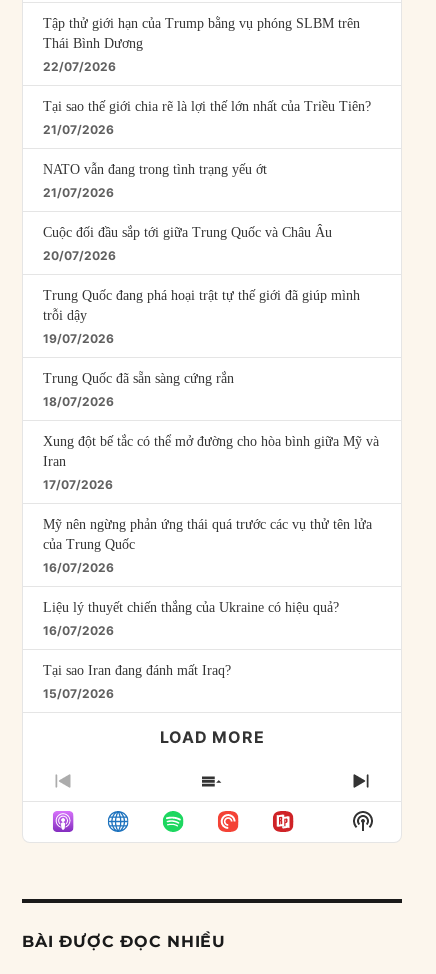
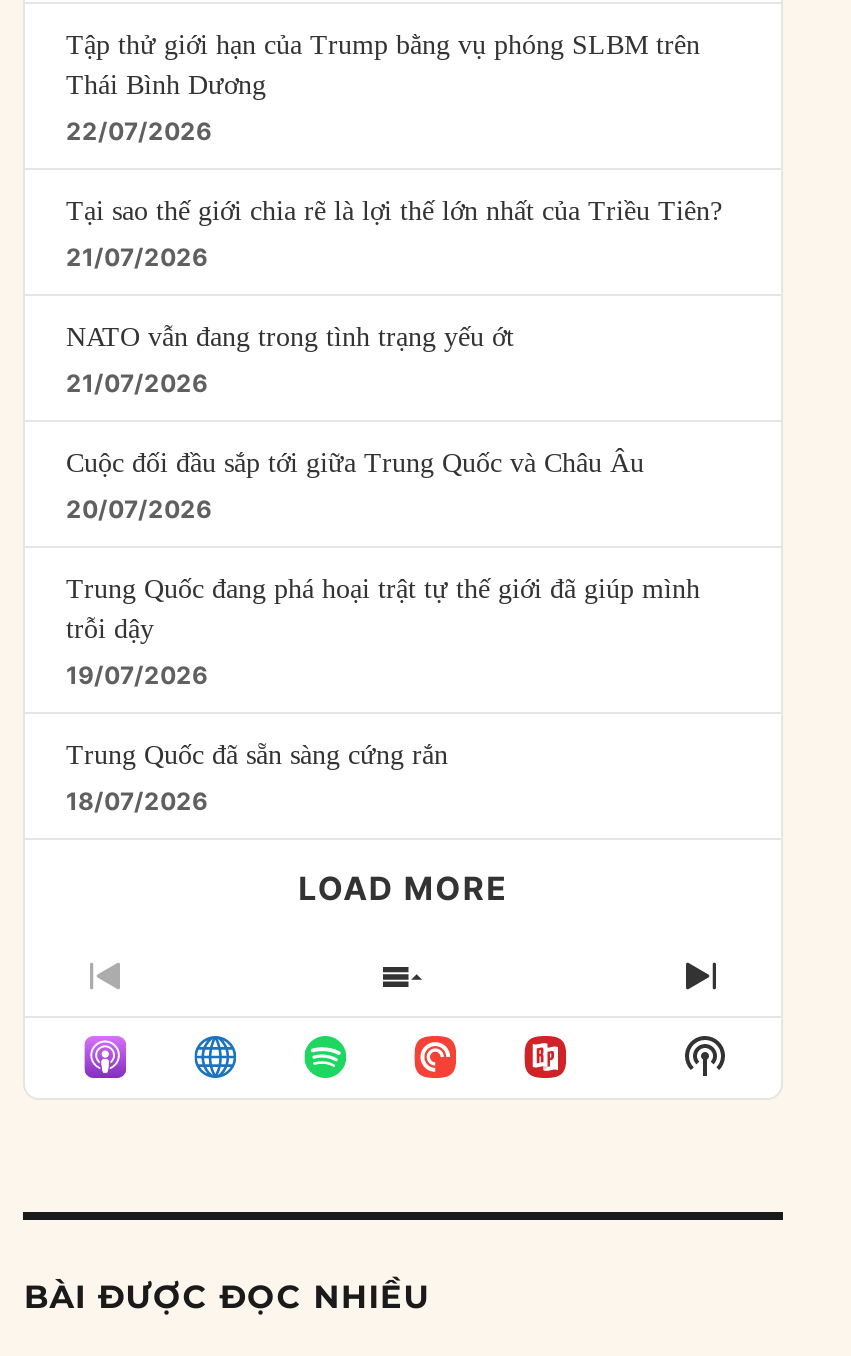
- Xung đột bế tắc có thể mở đường cho hòa bình giữa Mỹ và
- Iran
- 17/07/2026
- Mỹ nên ngừng phản ứng thái quá trước các vụ thử tên lửa
- của Trung Quốc
- 16/07/2026
- Liệu lý thuyết chiến thắng của Ukraine có hiệu quả?
- 16/07/2026
- Tại sao Iran đang đánh mất Iraq?
- 15/07/2026
